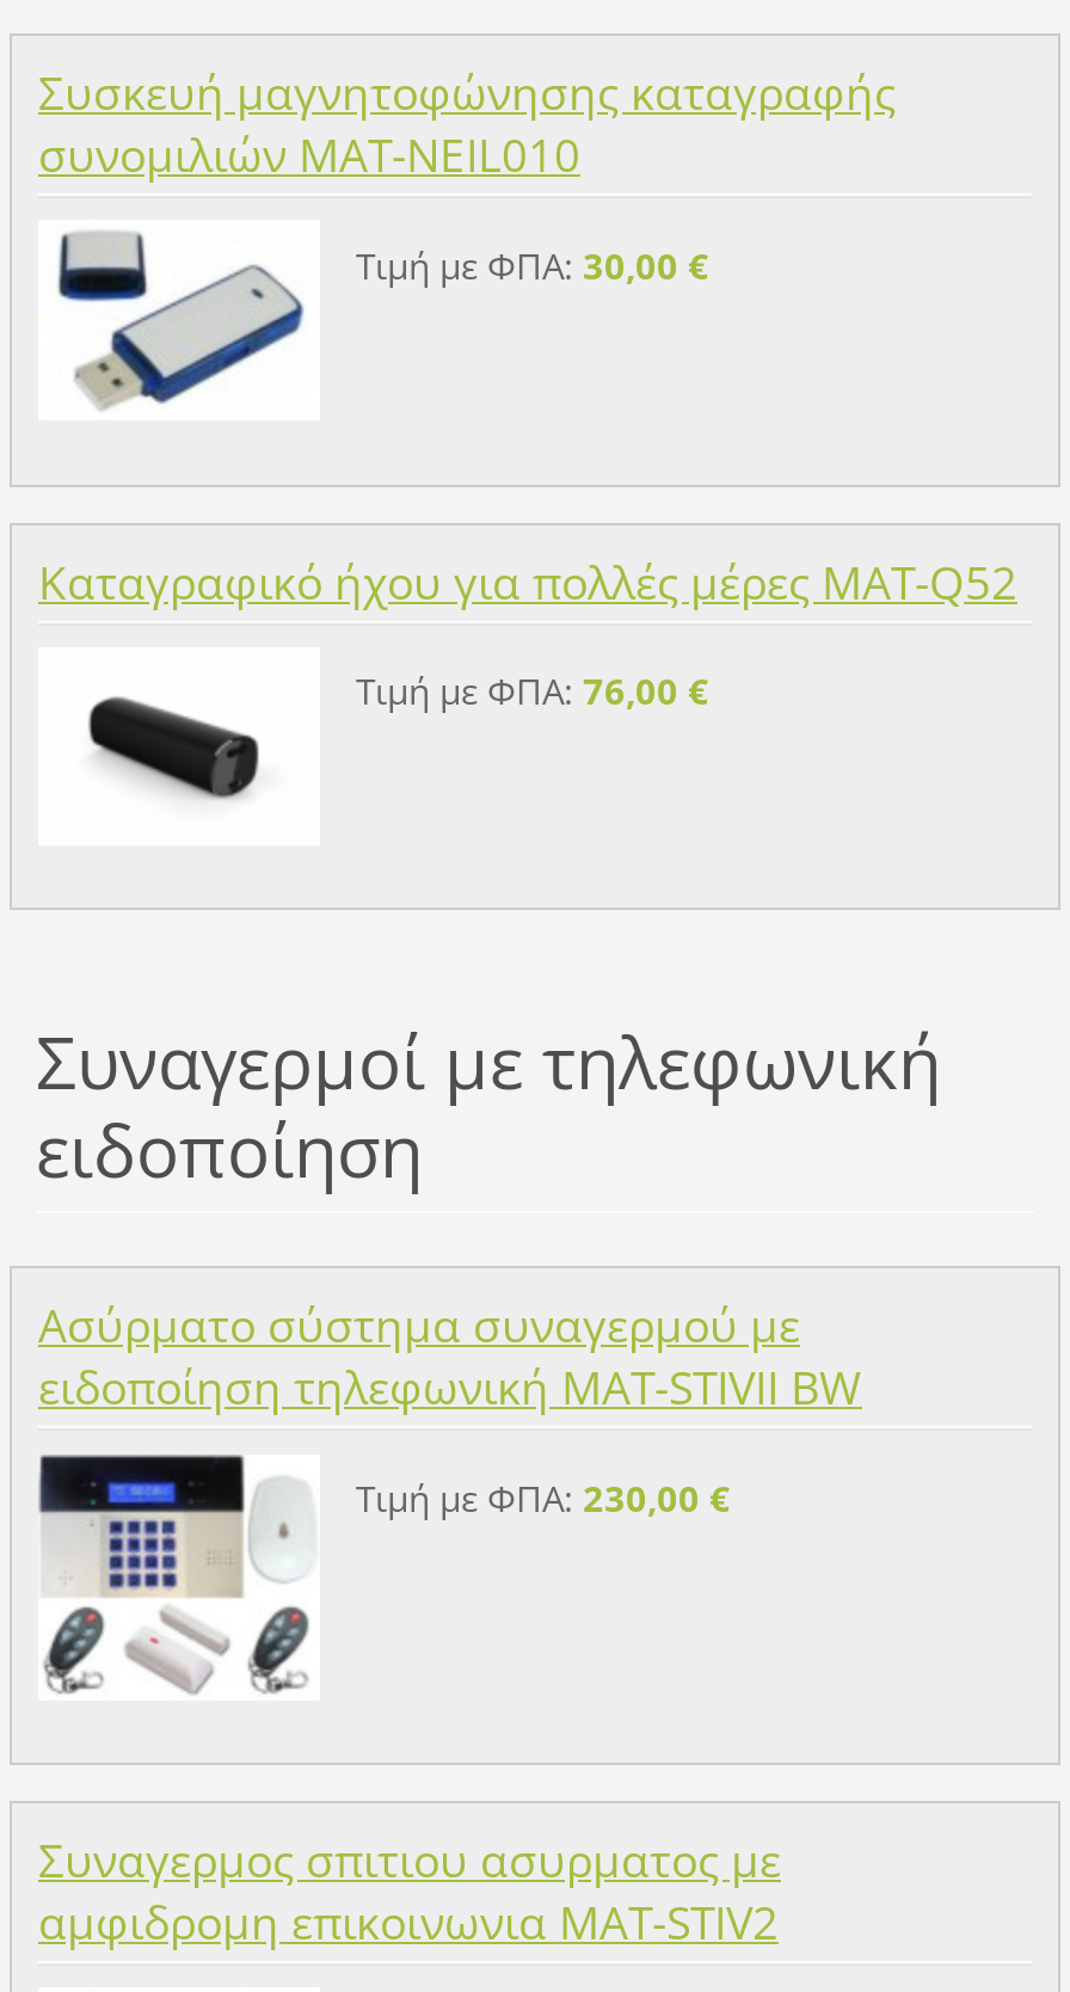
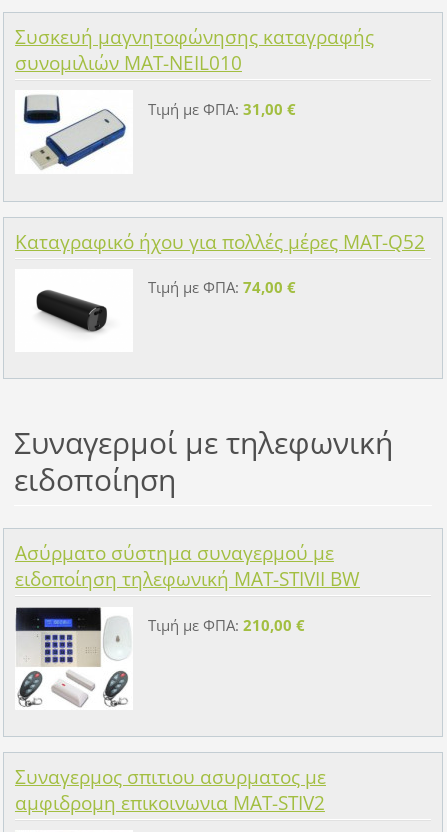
- Τιμή με ΦΠΑ: 30,00 €
+ Τιμή με ΦΠΑ: 31,00 €

- Τιμή με ΦΠΑ: 76,00 €
+ Τιμή με ΦΠΑ: 74,00 €

- Τιμή με ΦΠΑ: 230,00 €
+ Τιμή με ΦΠΑ: 210,00 €
